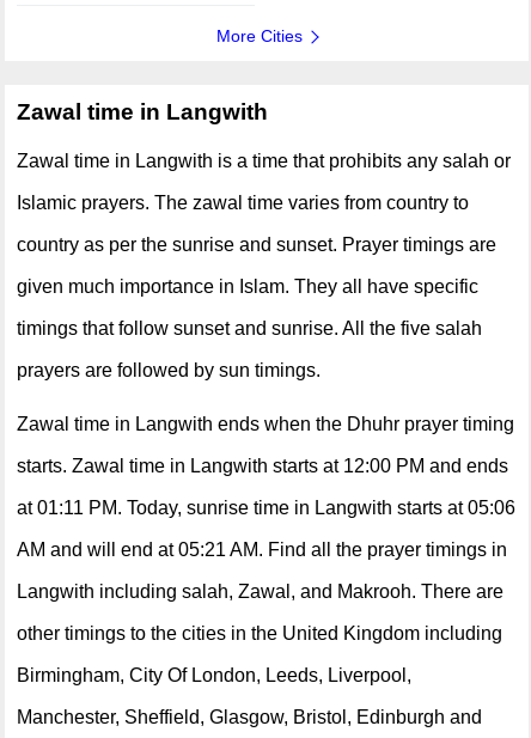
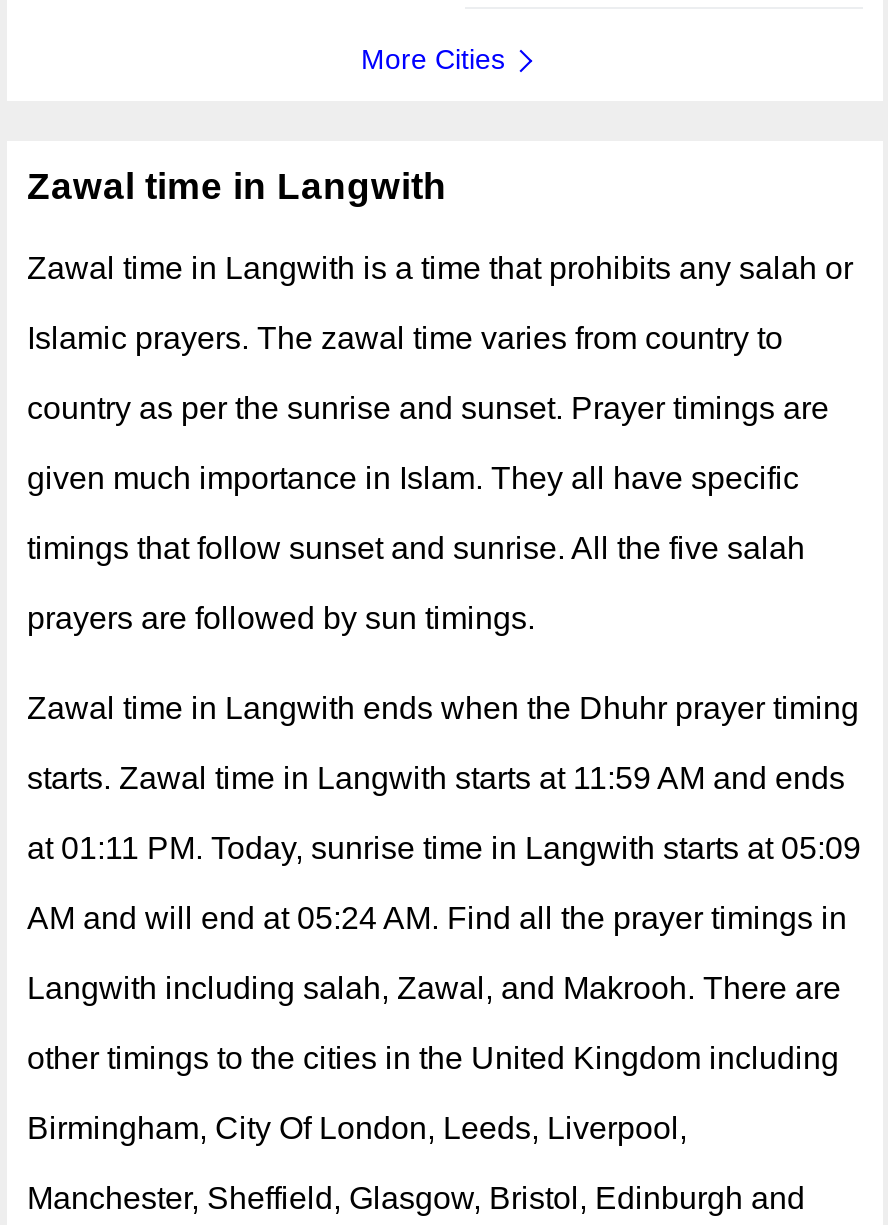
- starts. Zawal time in Langwith starts at 12:00 PM and ends
+ starts. Zawal time in Langwith starts at 11:59 AM and ends

- at 01:11 PM. Today, sunrise time in Langwith starts at 05:06
+ at 01:11 PM. Today, sunrise time in Langwith starts at 05:09

- AM and will end at 05:21 AM. Find all the prayer timings in
+ AM and will end at 05:24 AM. Find all the prayer timings in
